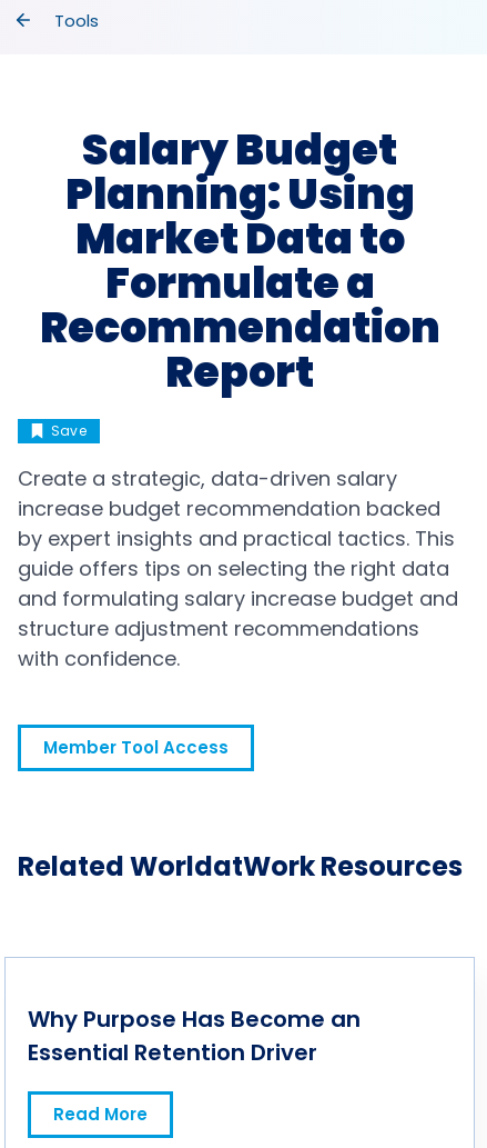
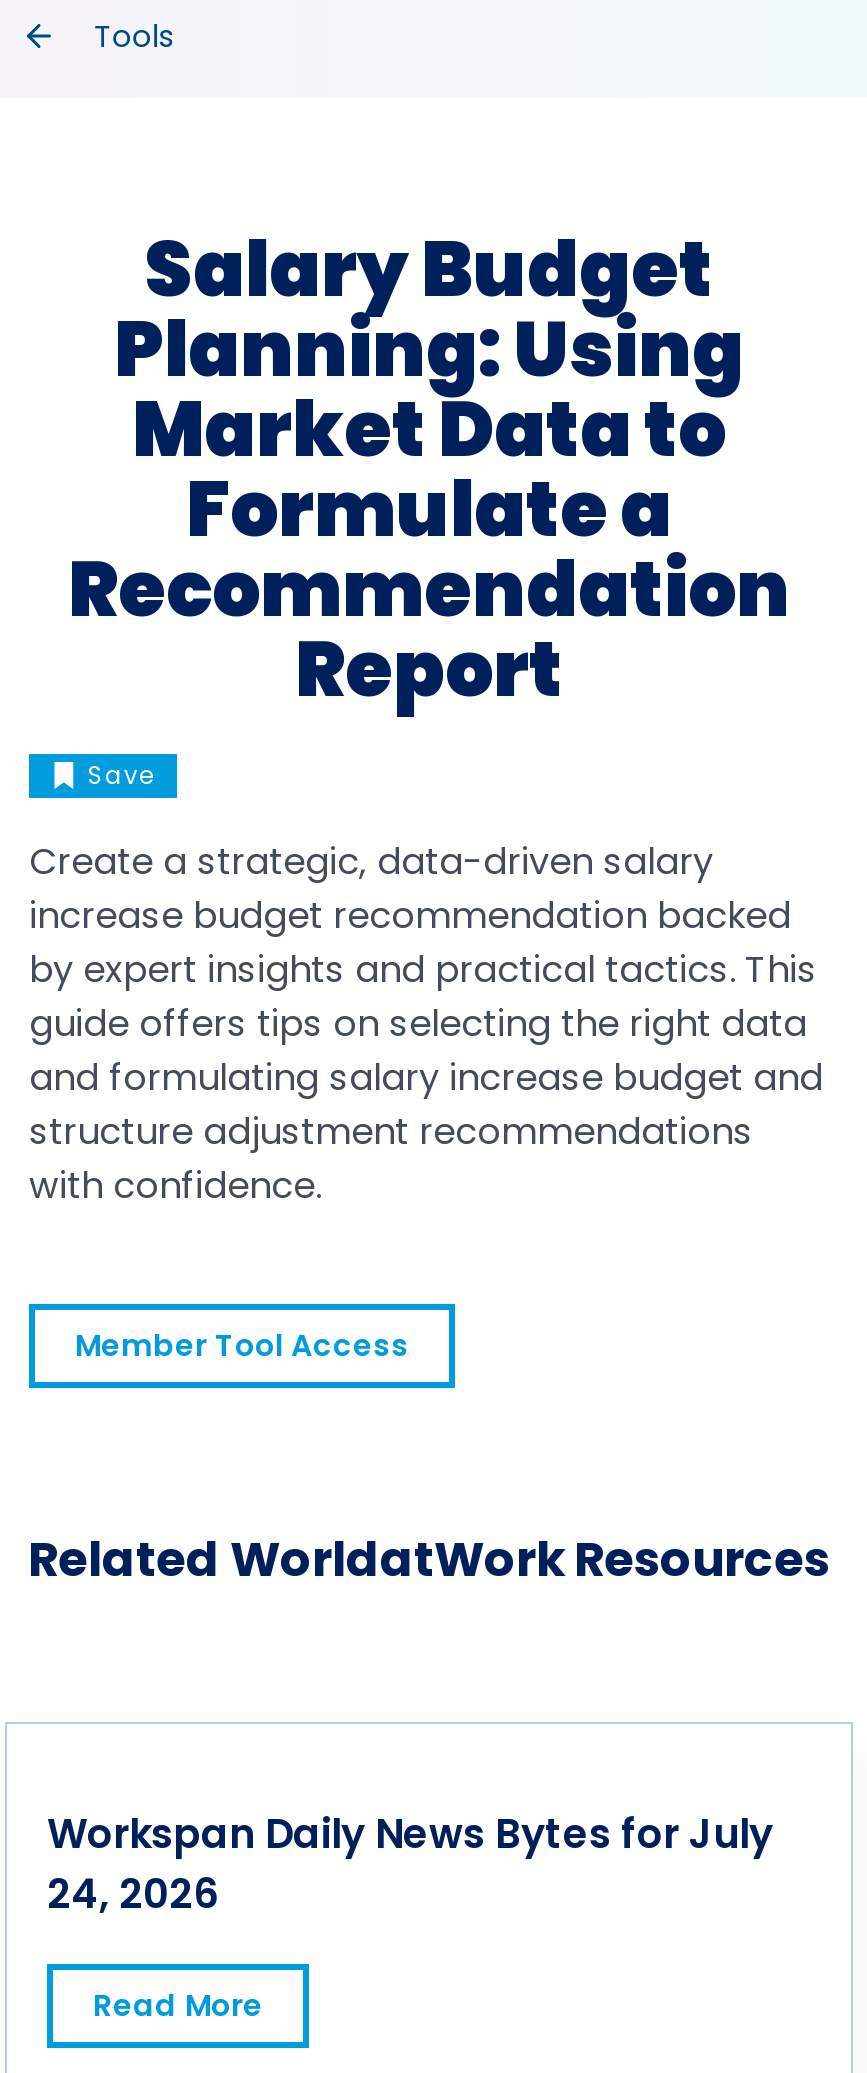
- Why Purpose Has Become an
- Essential Retention Driver
+ Workspan Daily News Bytes for July
+ 24, 2026
